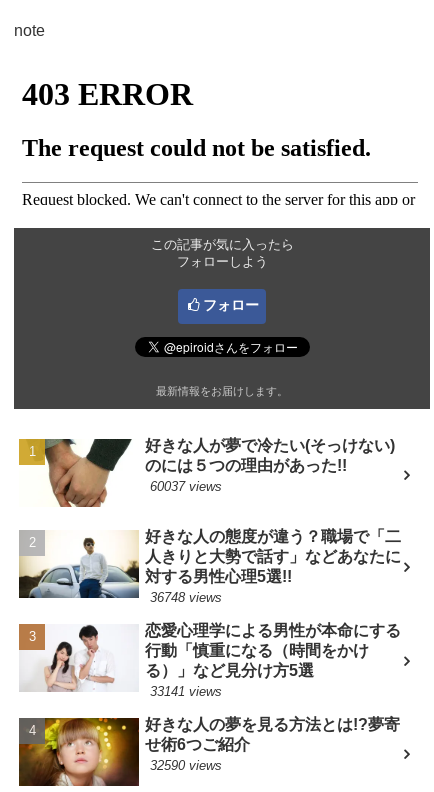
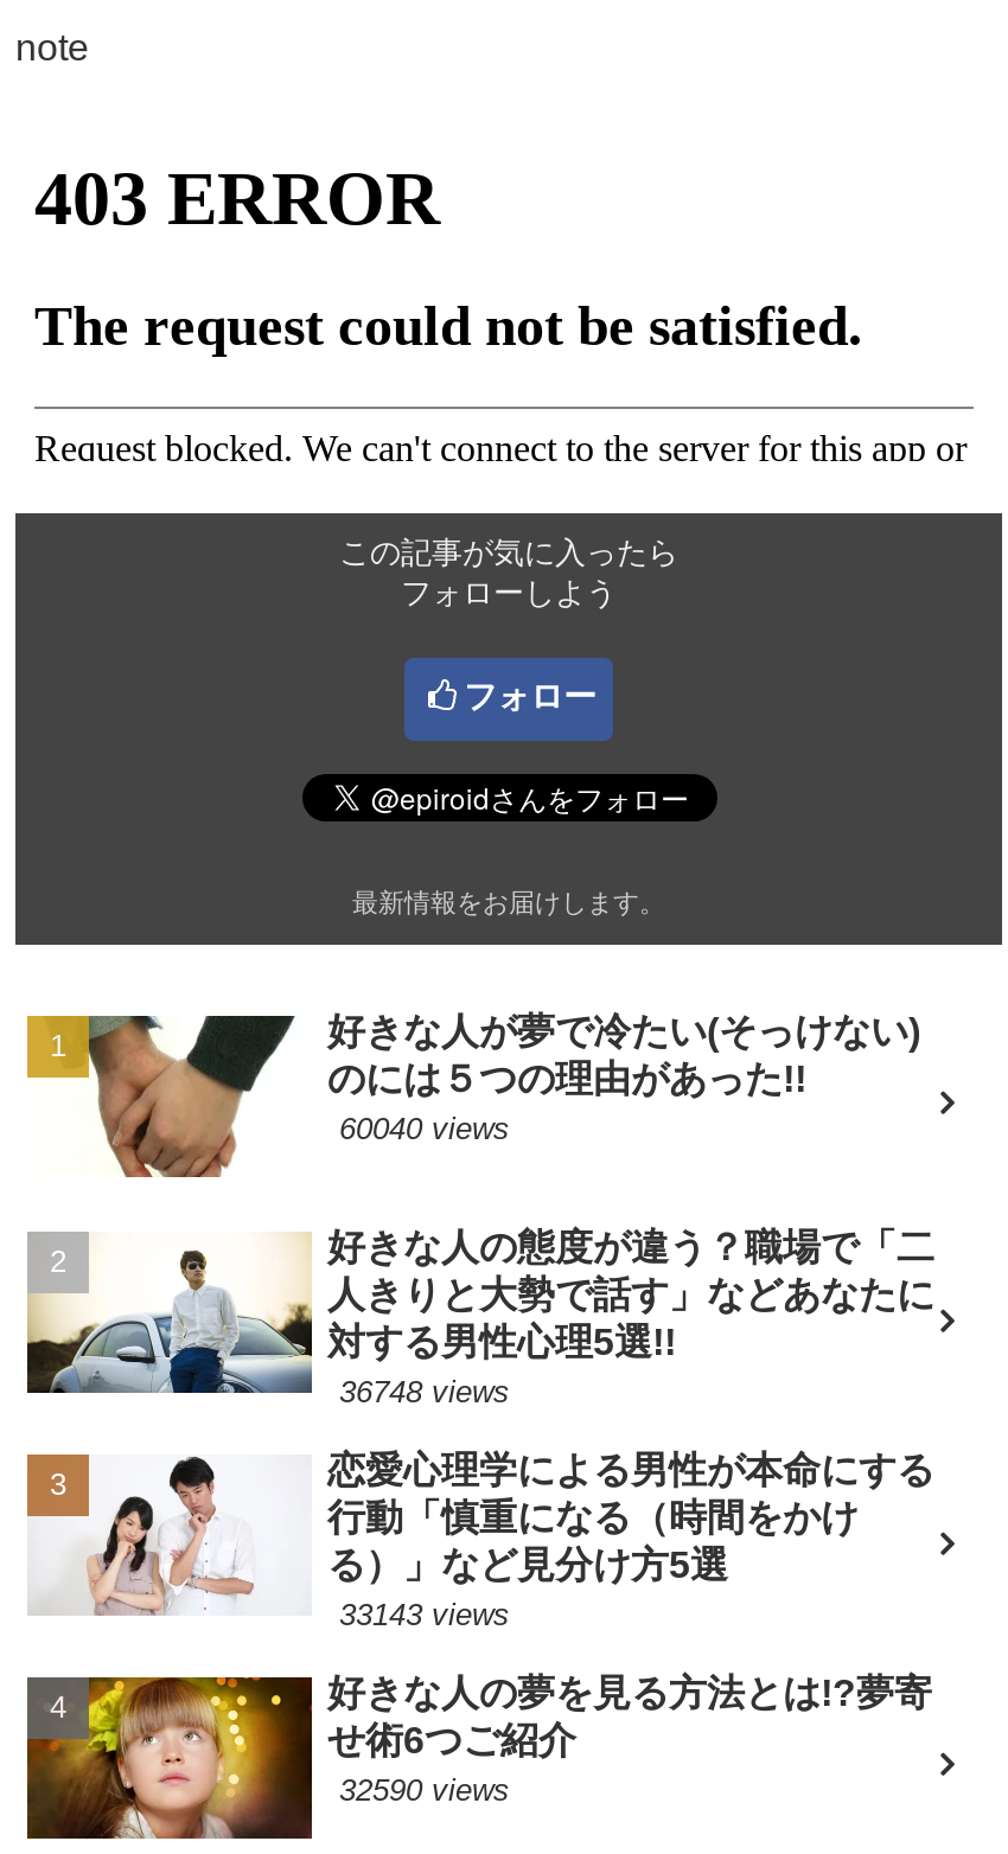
- 60037 views
+ 60040 views

- 33141 views
+ 33143 views
